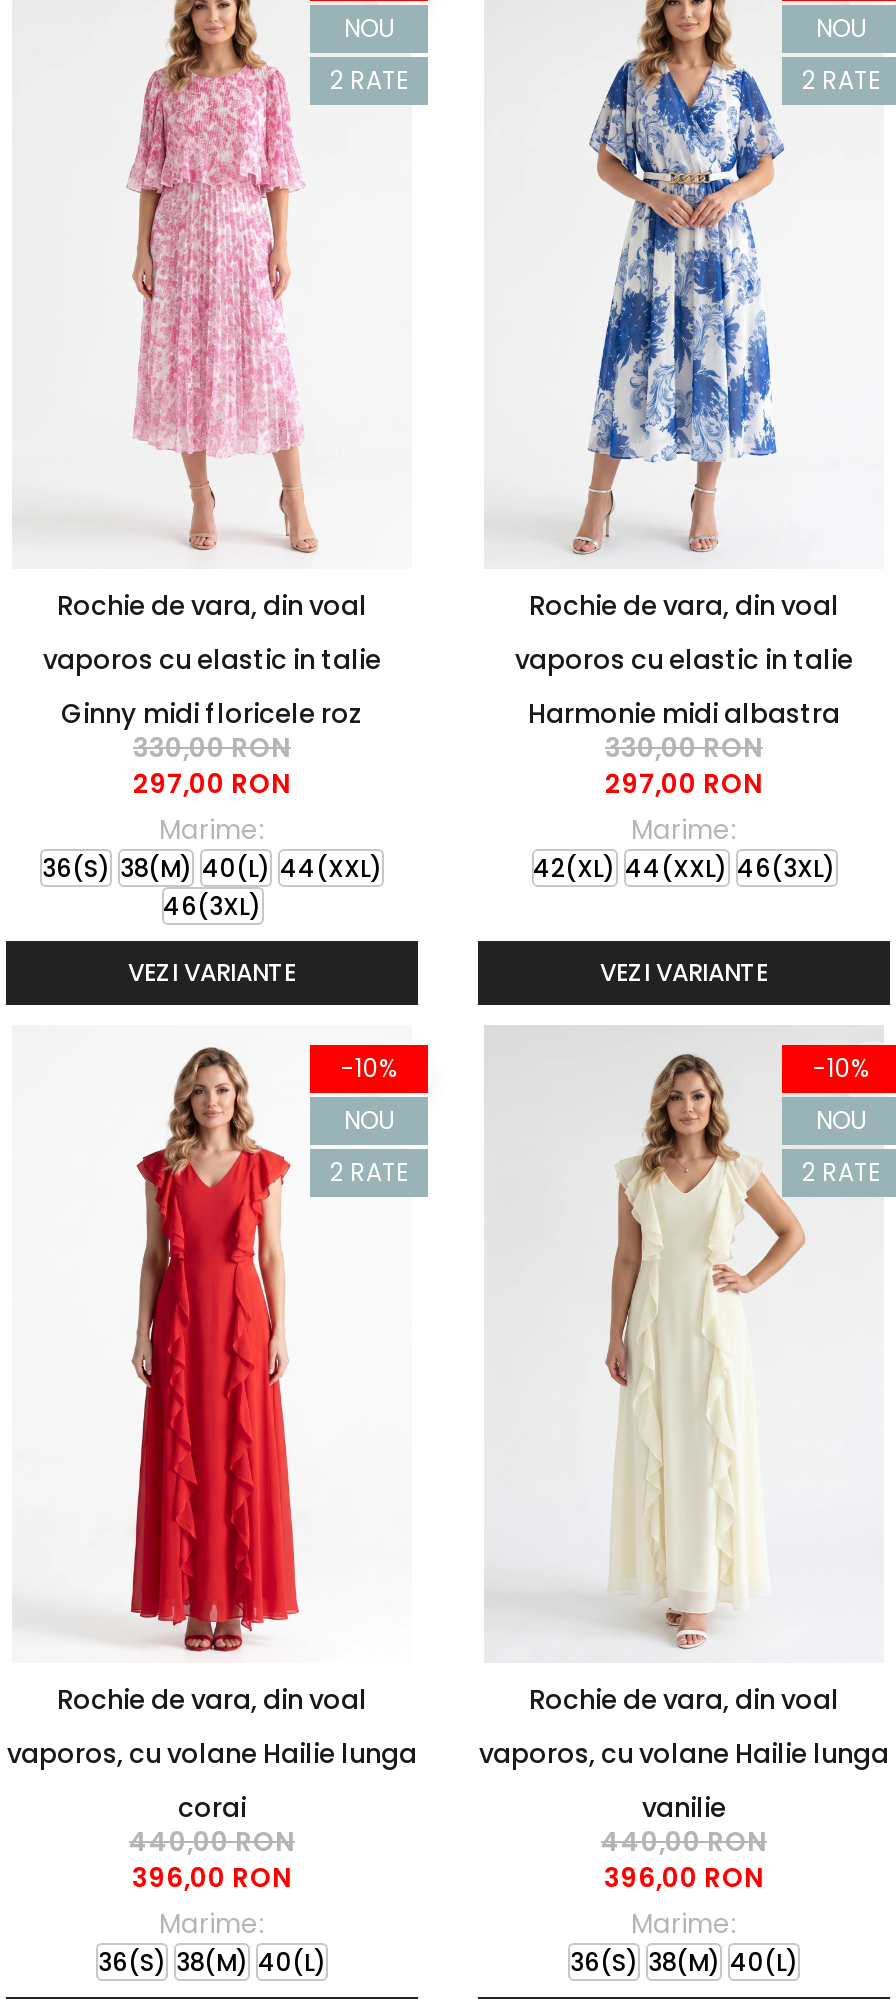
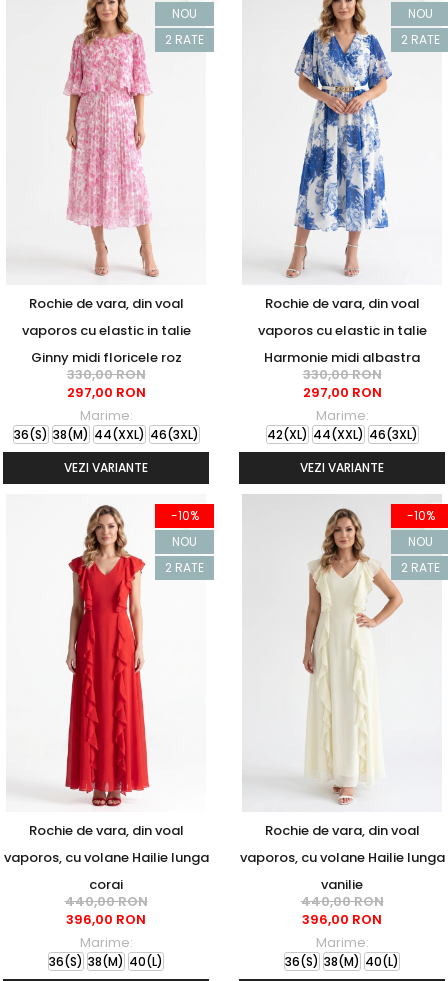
- 36(S) 38(M) 40(L) 44(XXL)
- 46(3XL)
+ 36(S) 38(M) 44(XXL) 46(3XL)
